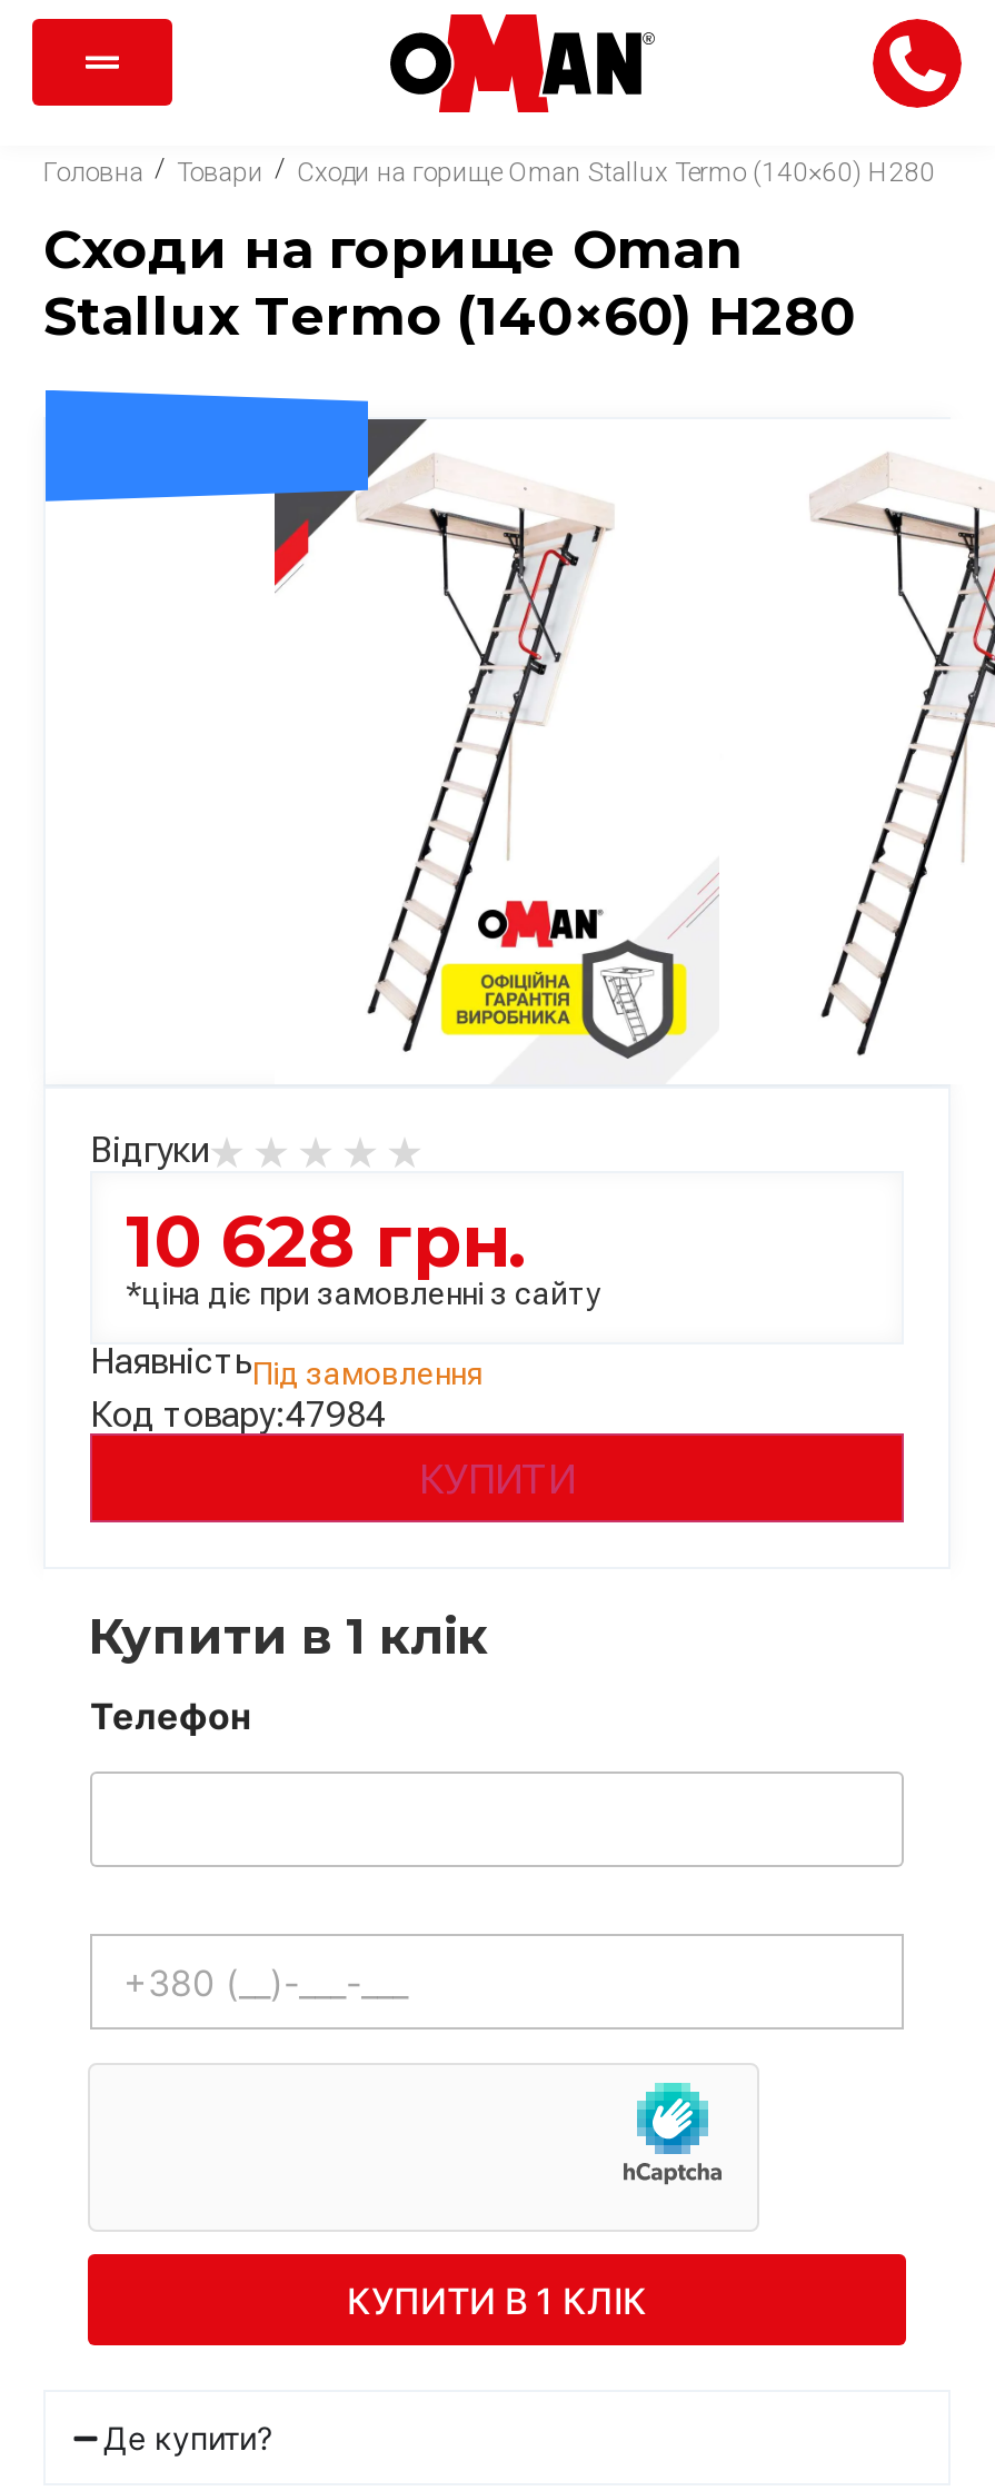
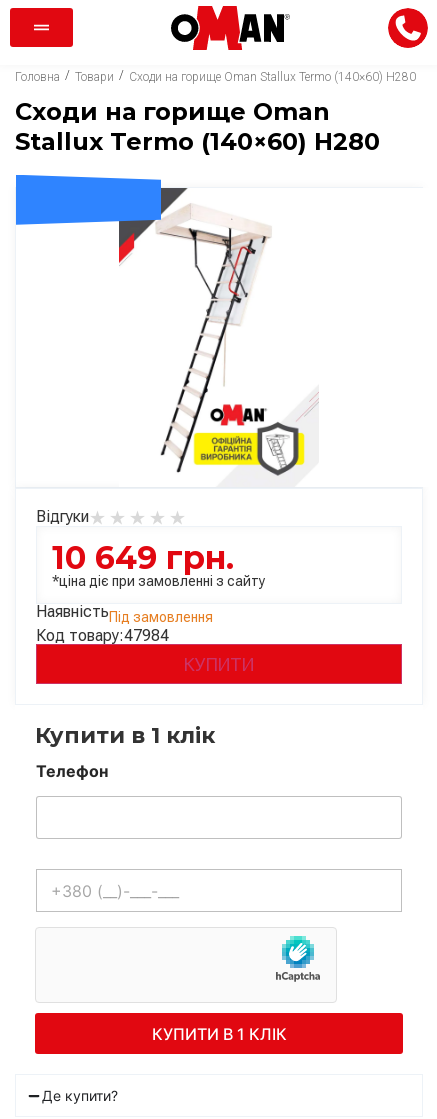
- [image]

- 10 628 грн.
+ 10 649 грн.
